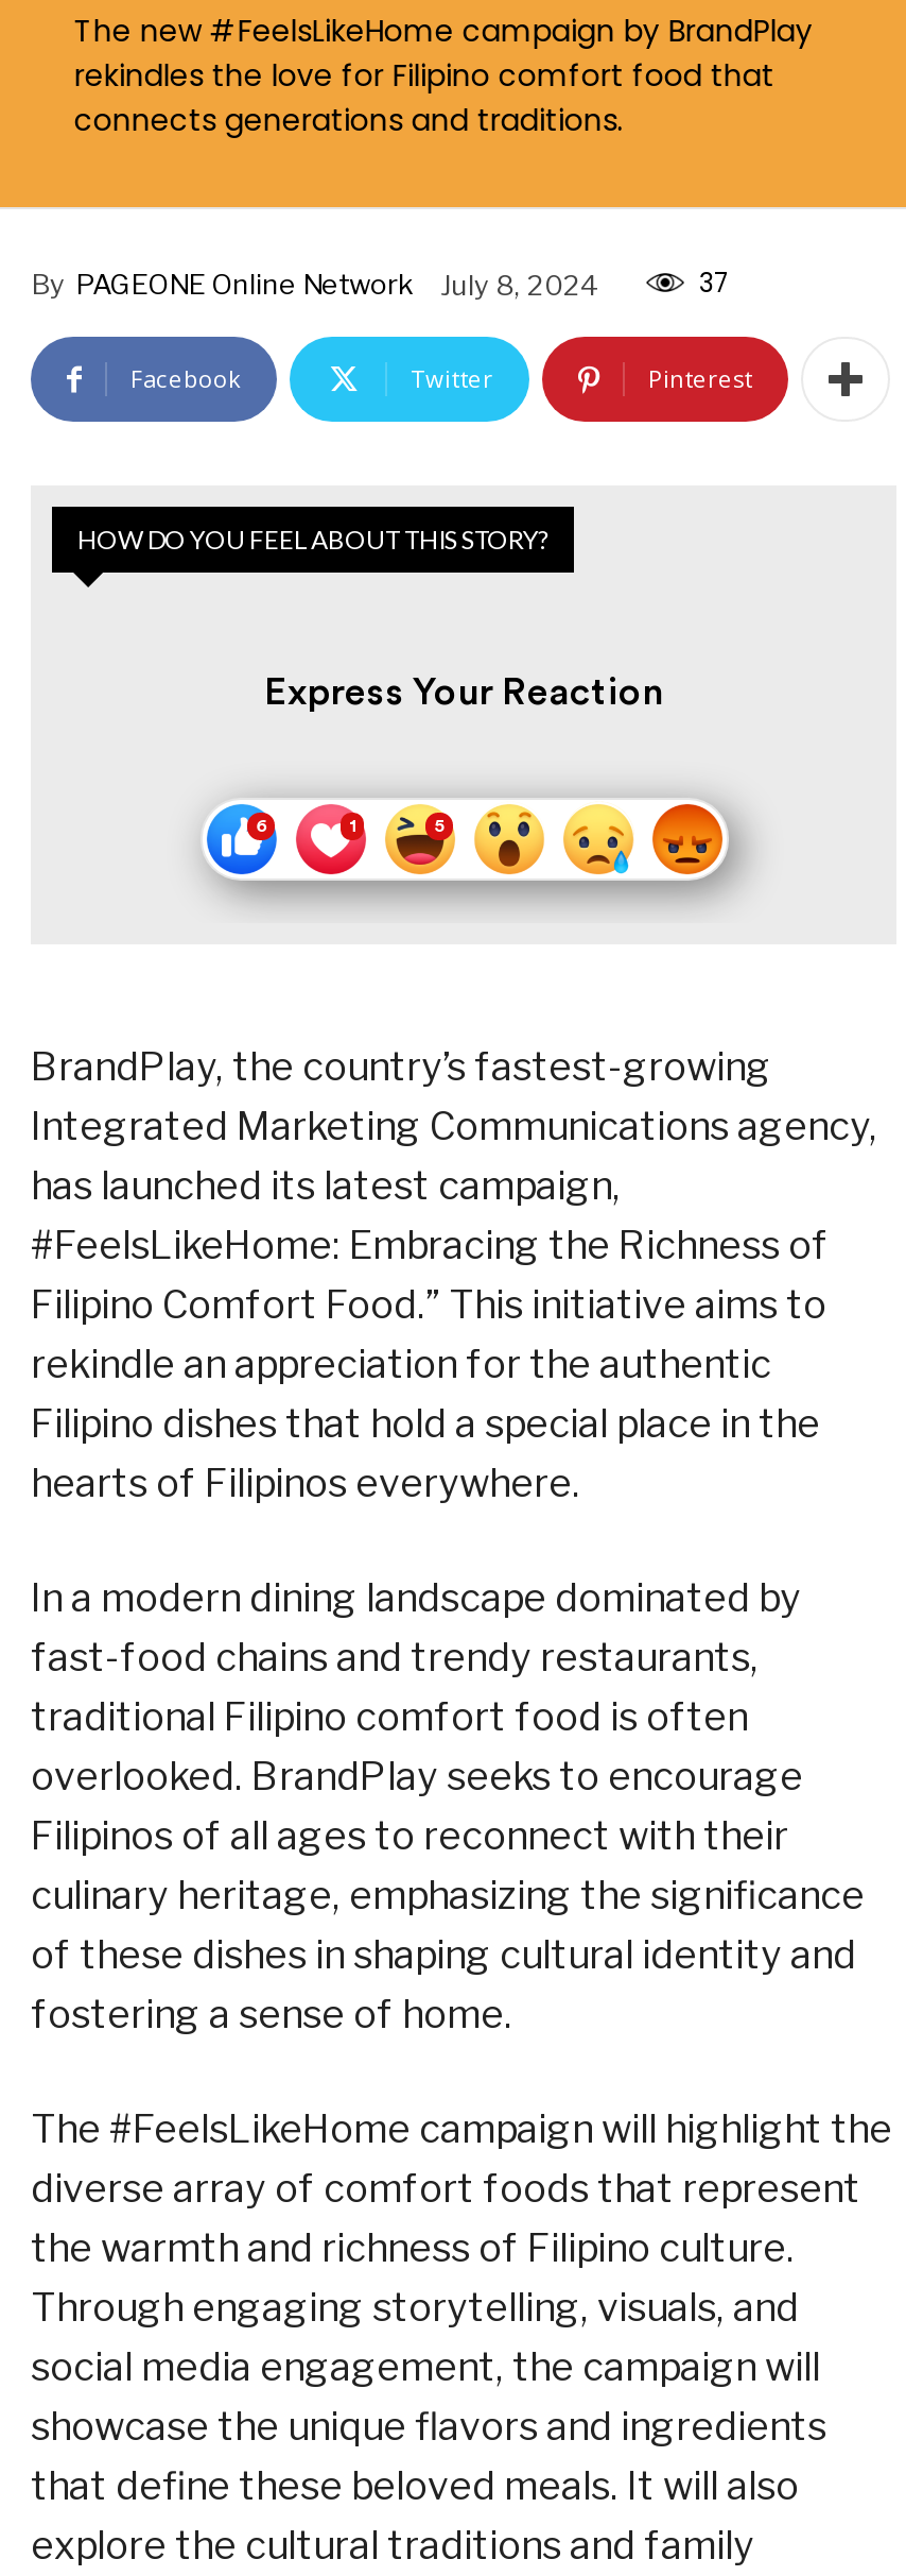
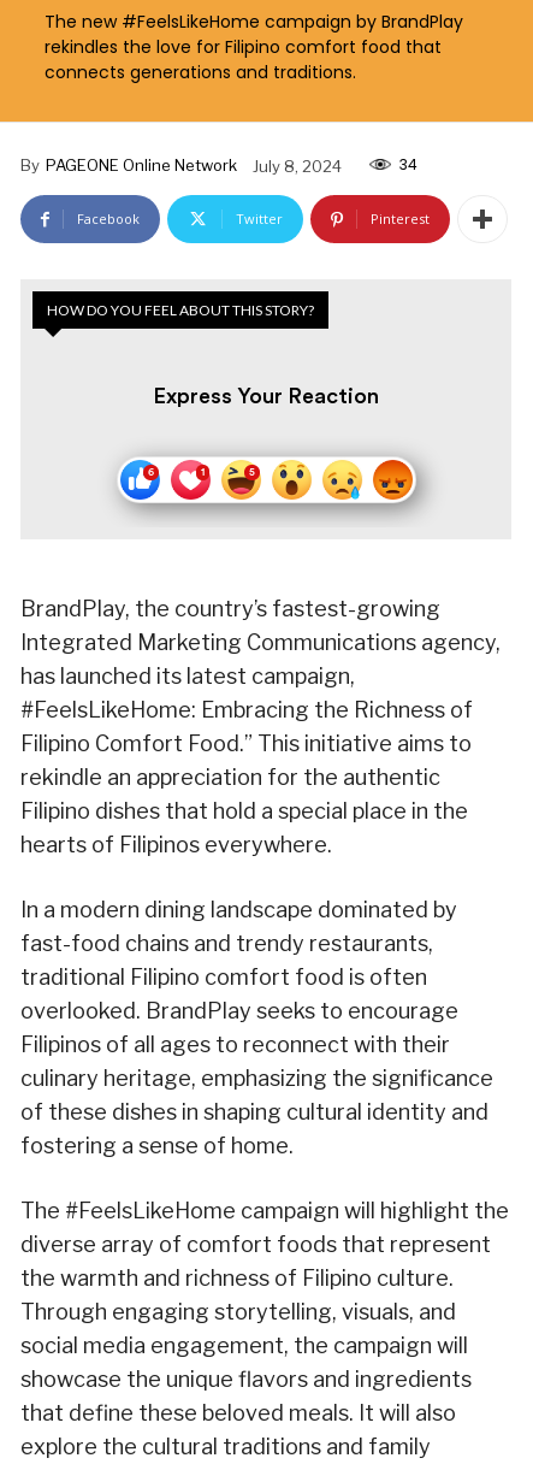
- 37
+ 34
